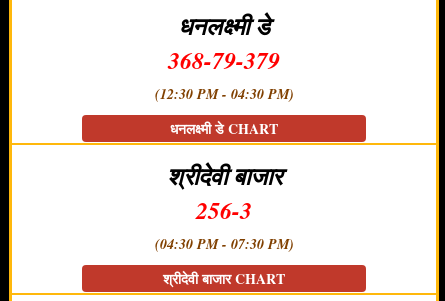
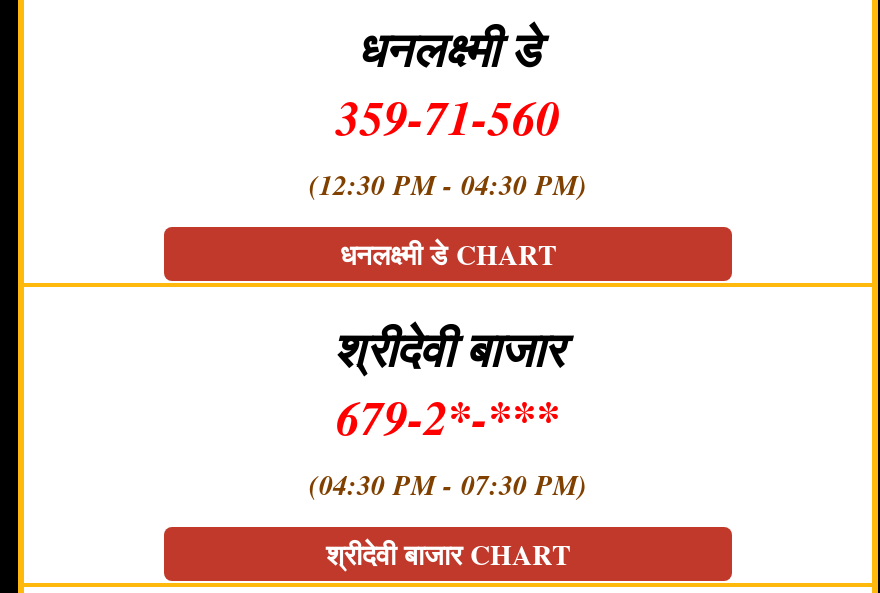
- 368-79-379
+ 359-71-560

- 256-3
+ 679-2*-***
